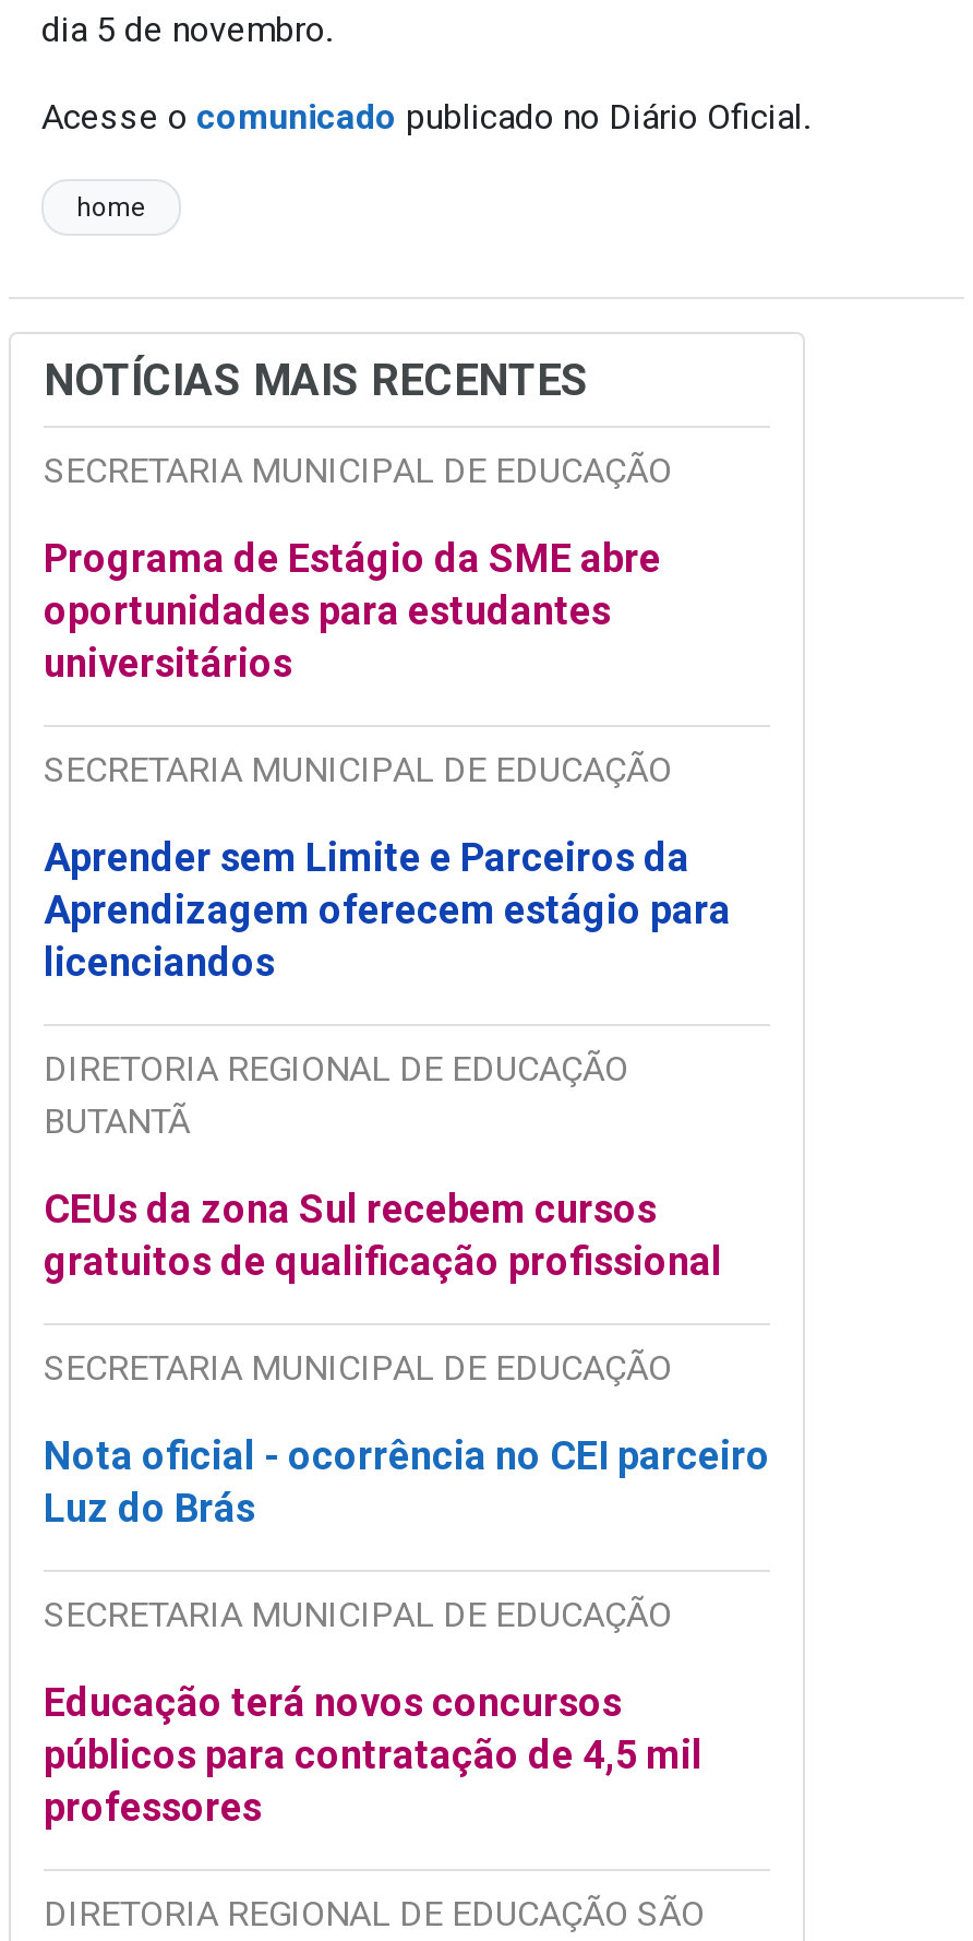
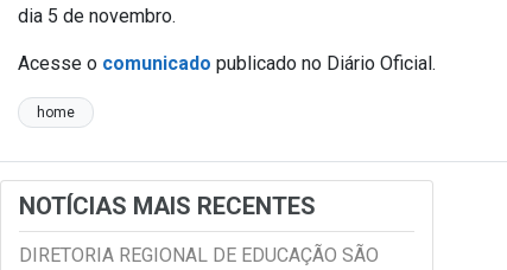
- SECRETARIA MUNICIPAL DE EDUCAÇÃO
- Programa de Estágio da SME abre
- oportunidades para estudantes
- universitários
- SECRETARIA MUNICIPAL DE EDUCAÇÃO
- Aprender sem Limite e Parceiros da
- Aprendizagem oferecem estágio para
- licenciandos
- DIRETORIA REGIONAL DE EDUCAÇÃO
- BUTANTÃ
- CEUs da zona Sul recebem cursos
- gratuitos de qualificação profissional
- SECRETARIA MUNICIPAL DE EDUCAÇÃO
- Nota oficial - ocorrência no CEI parceiro
- Luz do Brás
- SECRETARIA MUNICIPAL DE EDUCAÇÃO
- Educação terá novos concursos
- públicos para contratação de 4,5 mil
- professores
